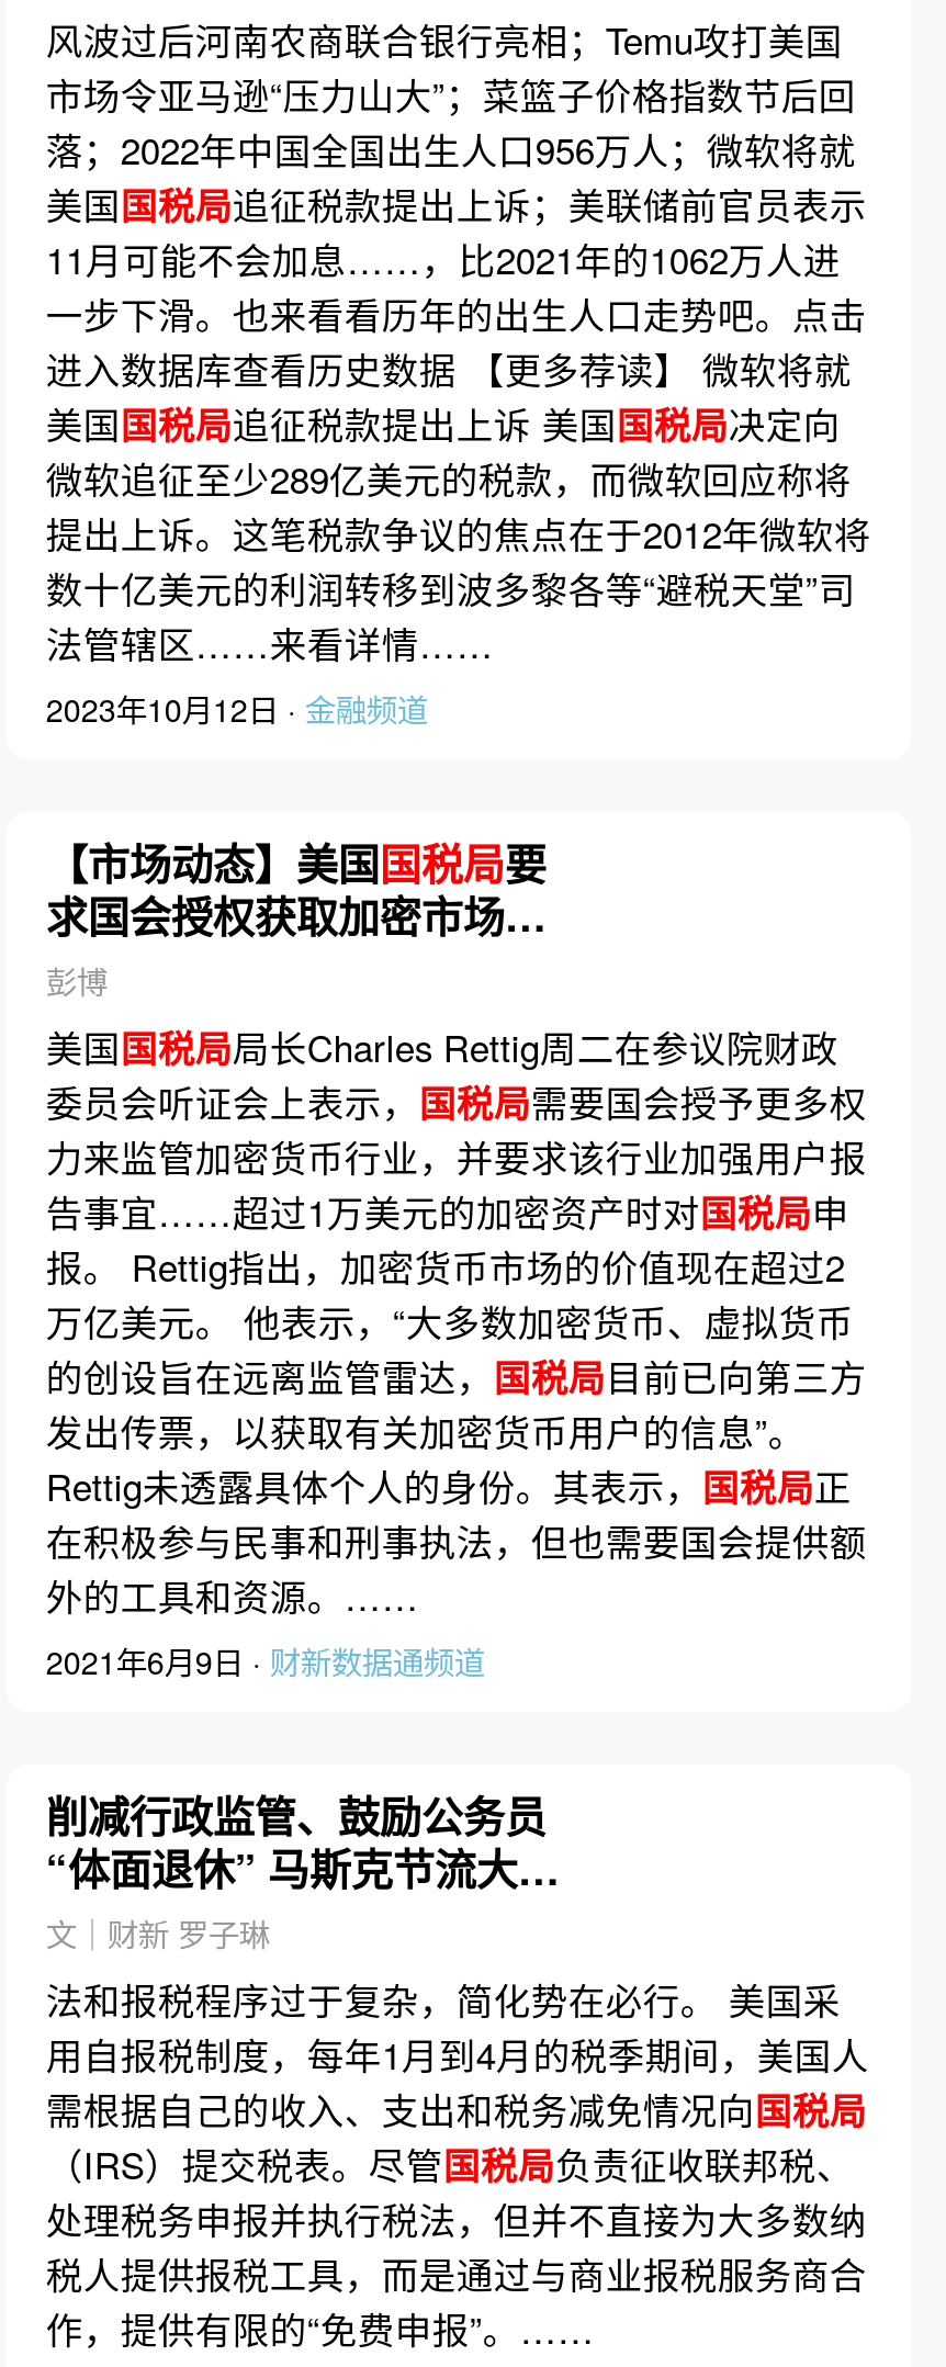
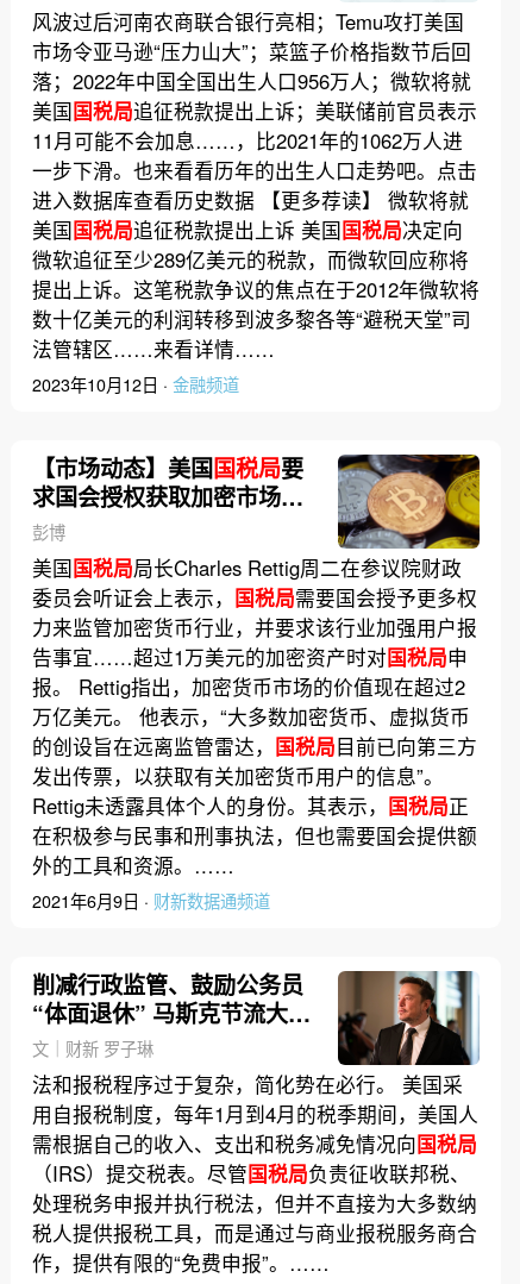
+ [image]

+ [image]
